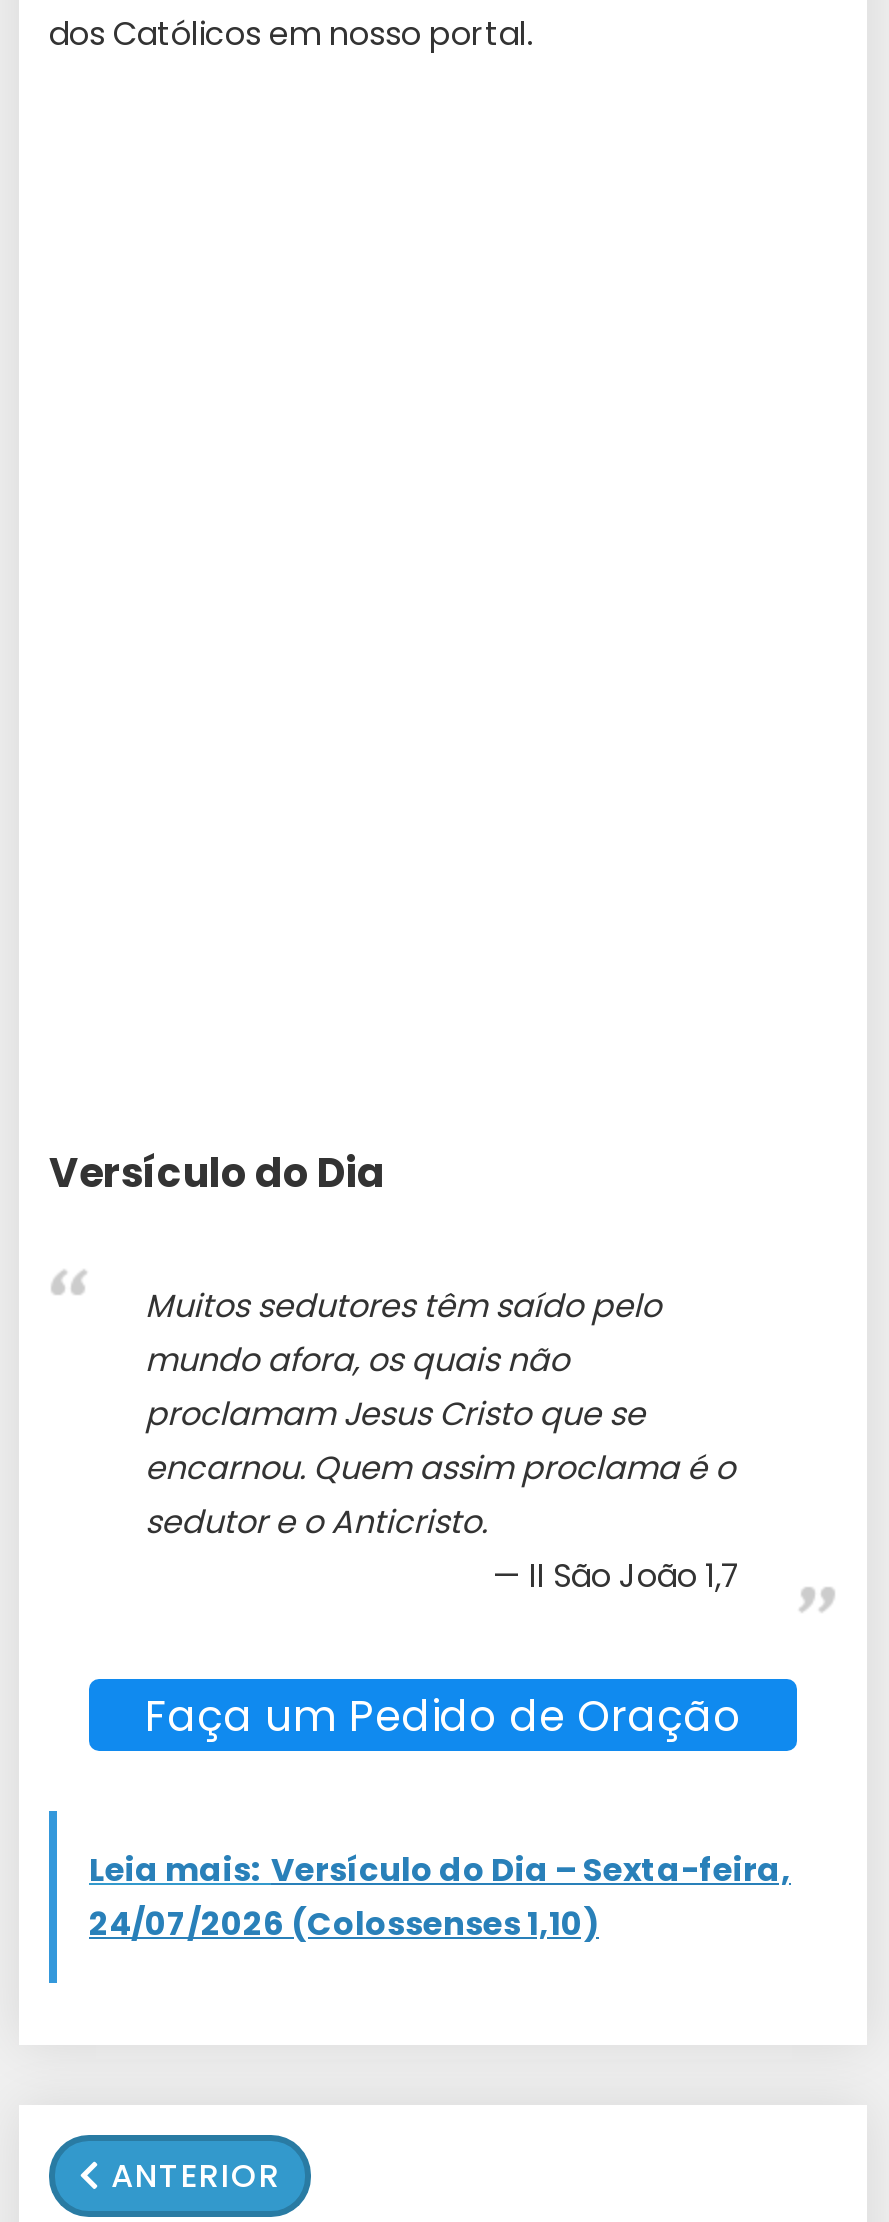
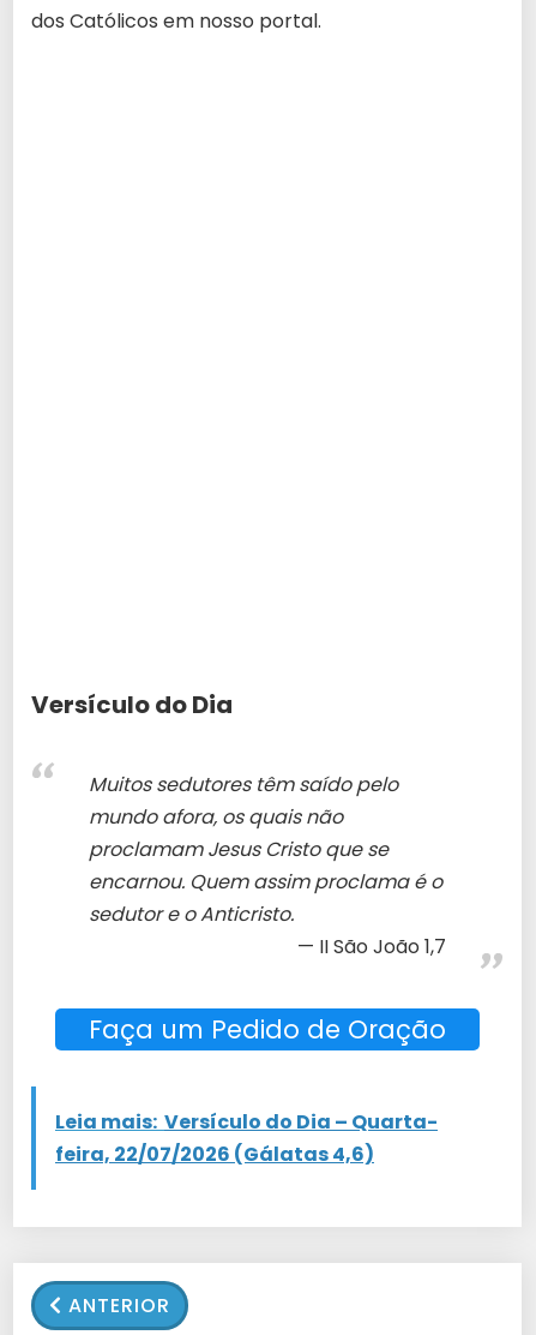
- Leia mais: Versículo do Dia – Sexta-feira,
- 24/07/2026 (Colossenses 1,10)
+ Leia mais: Versículo do Dia – Quarta-
+ feira, 22/07/2026 (Gálatas 4,6)
